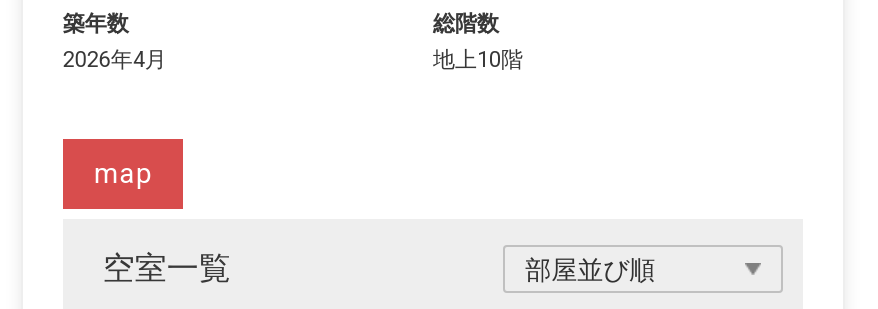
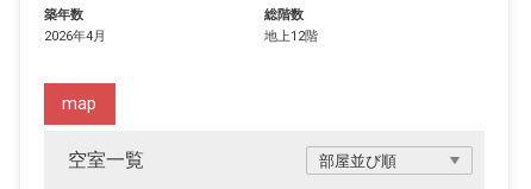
- 地上10階
+ 地上12階
